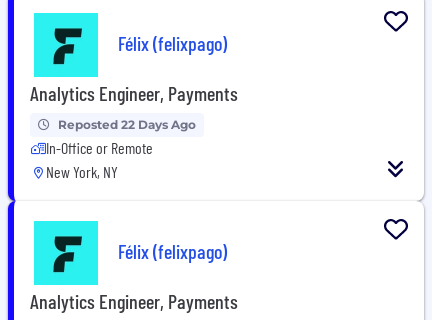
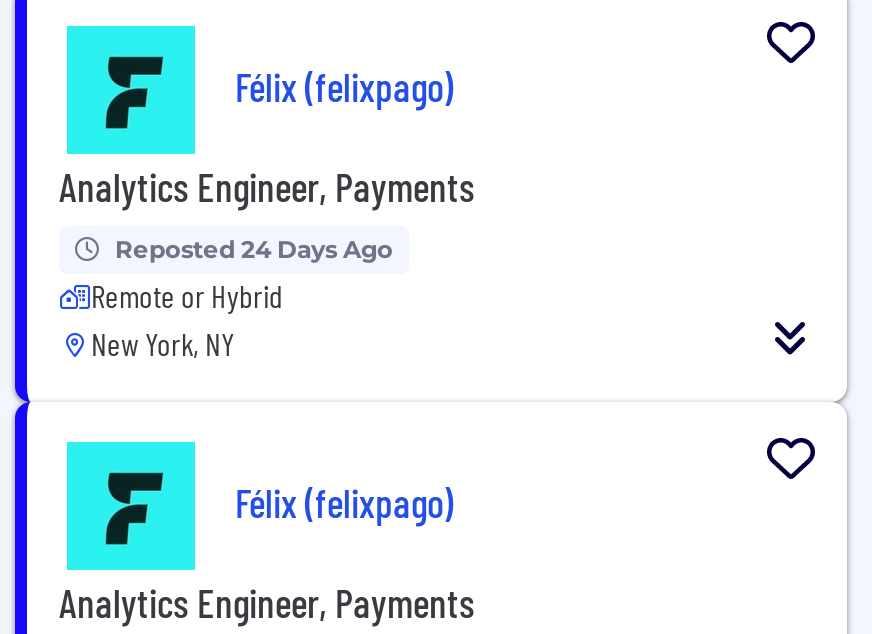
- Reposted 22 Days Ago
+ Reposted 24 Days Ago

- In-Office or Remote
+ Remote or Hybrid
